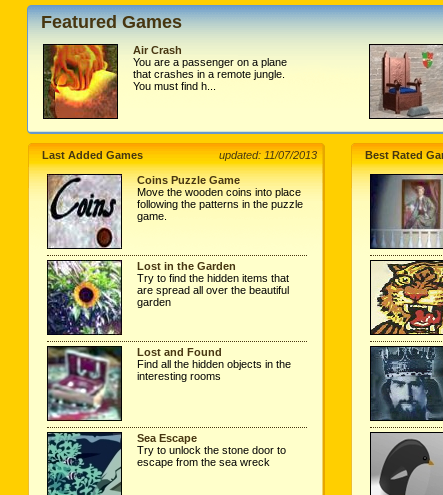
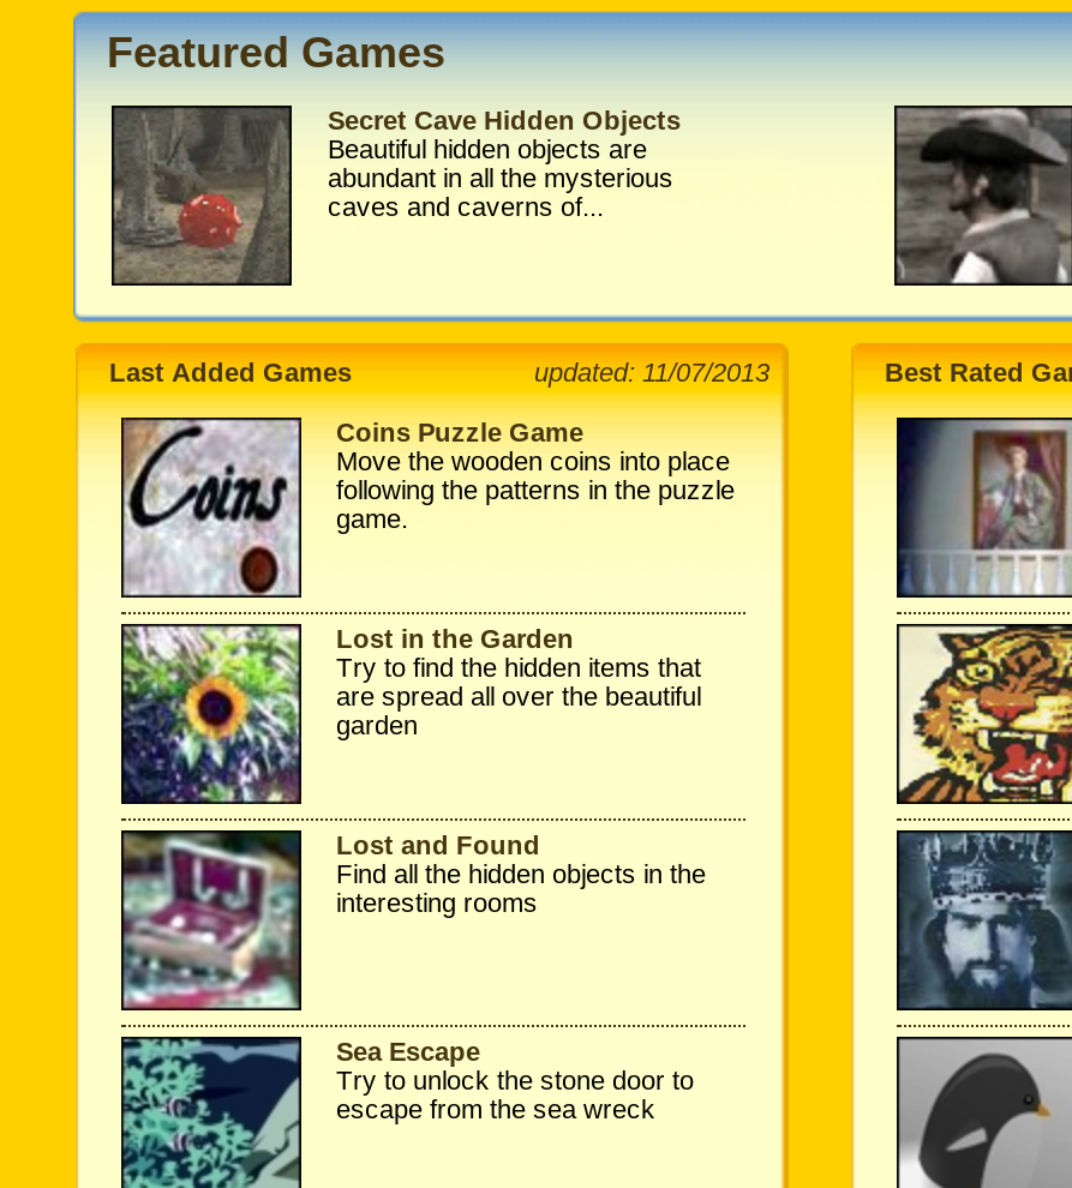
- [image]
- Air Crash
- You are a passenger on a plane
- that crashes in a remote jungle.
- You must find h...
+ [image]
+ Secret Cave Hidden Objects
+ Beautiful hidden objects are
+ abundant in all the mysterious
+ caves and caverns of...

- [image]
+ [image]
